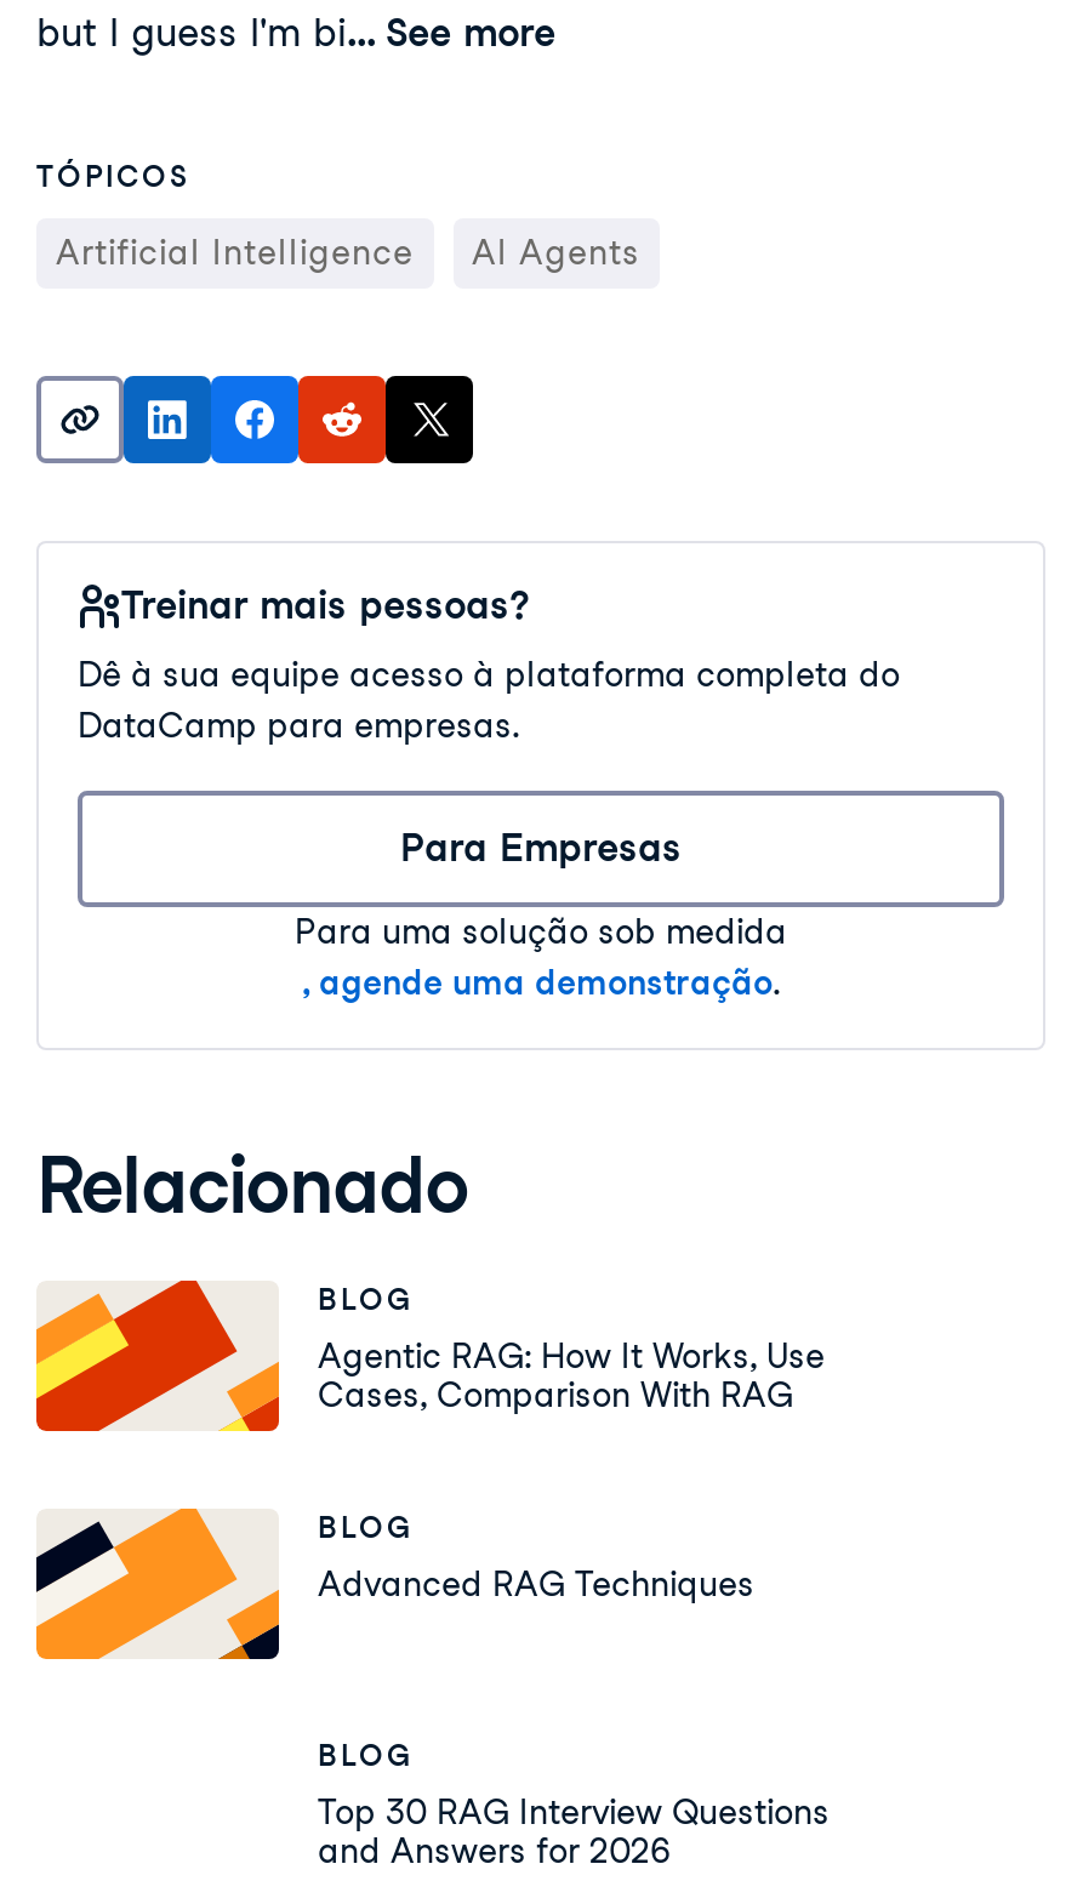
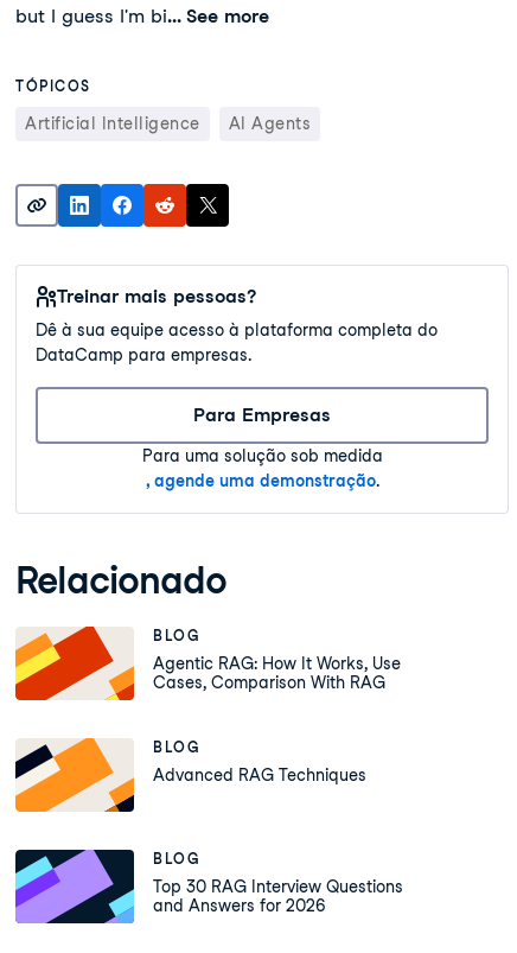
+ [image]
